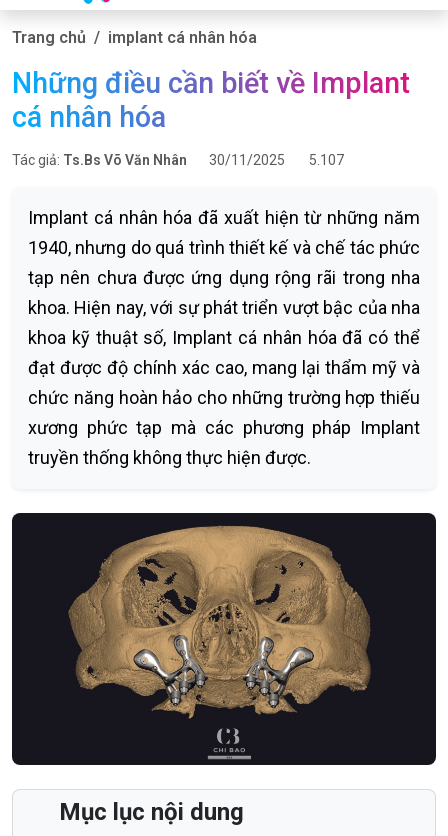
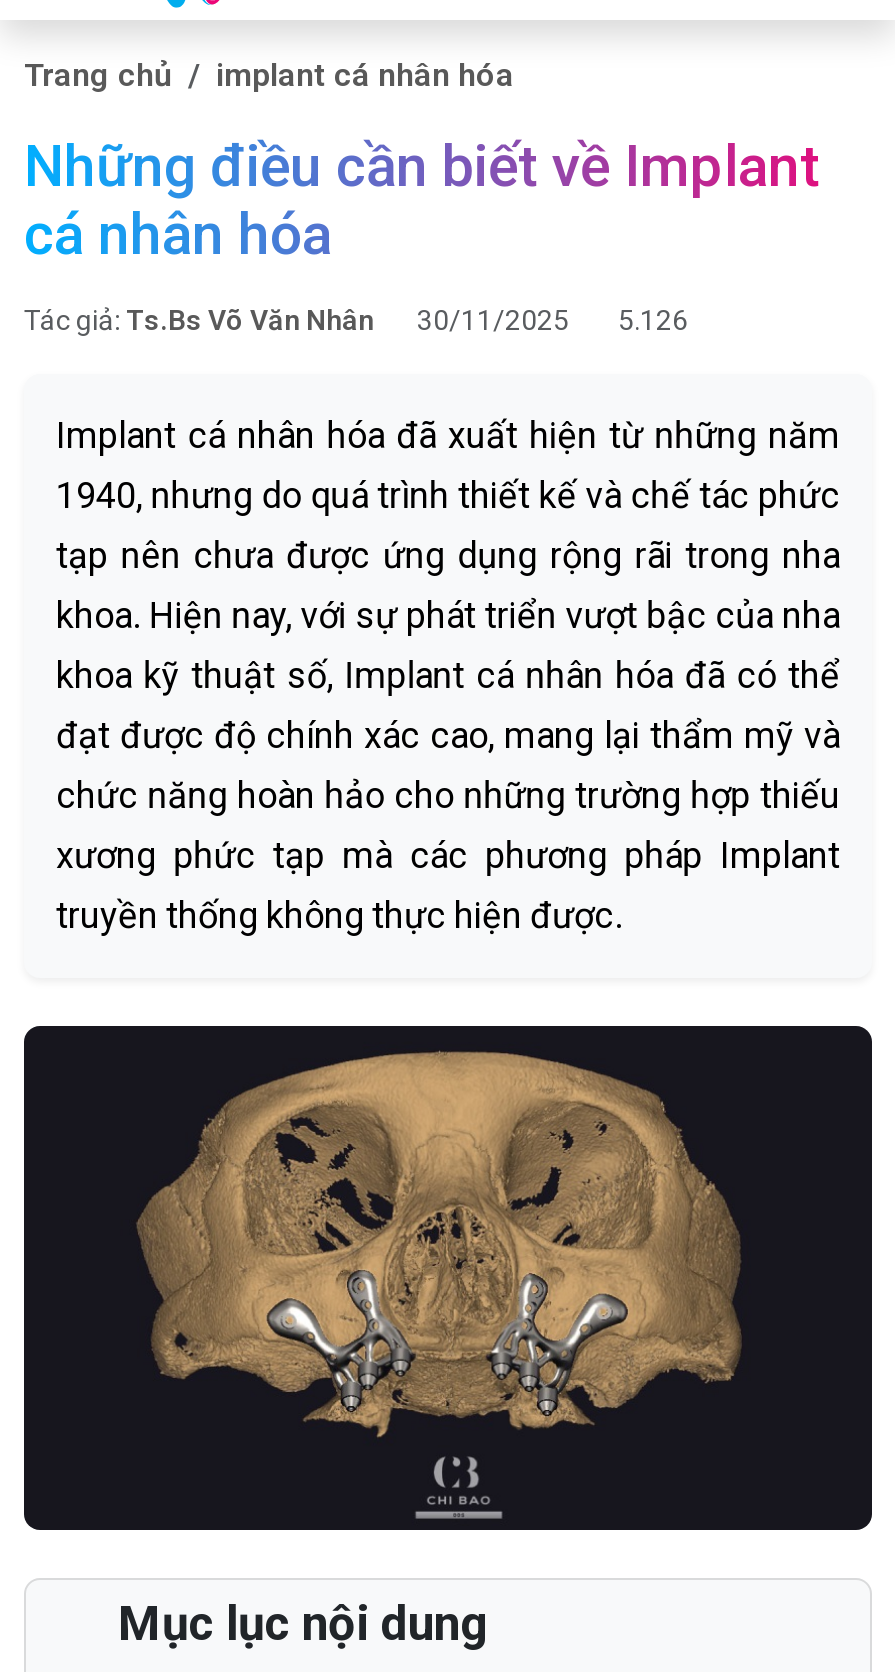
- Tác giả: Ts.Bs Võ Văn Nhân 30/11/2025 5.107
+ Tác giả: Ts.Bs Võ Văn Nhân 30/11/2025 5.126
